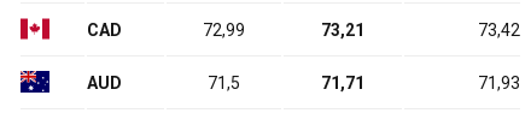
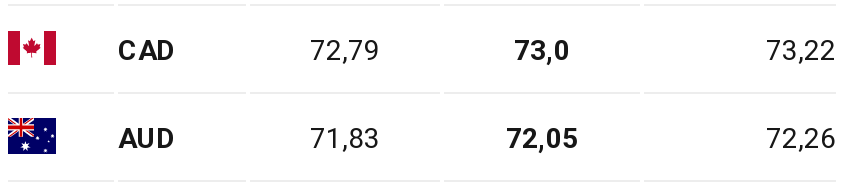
- 72,99
+ 72,79

- 73,21
+ 73,0

- 73,42
+ 73,22

- 71,5
+ 71,83

- 71,71
+ 72,05

- 71,93
+ 72,26
